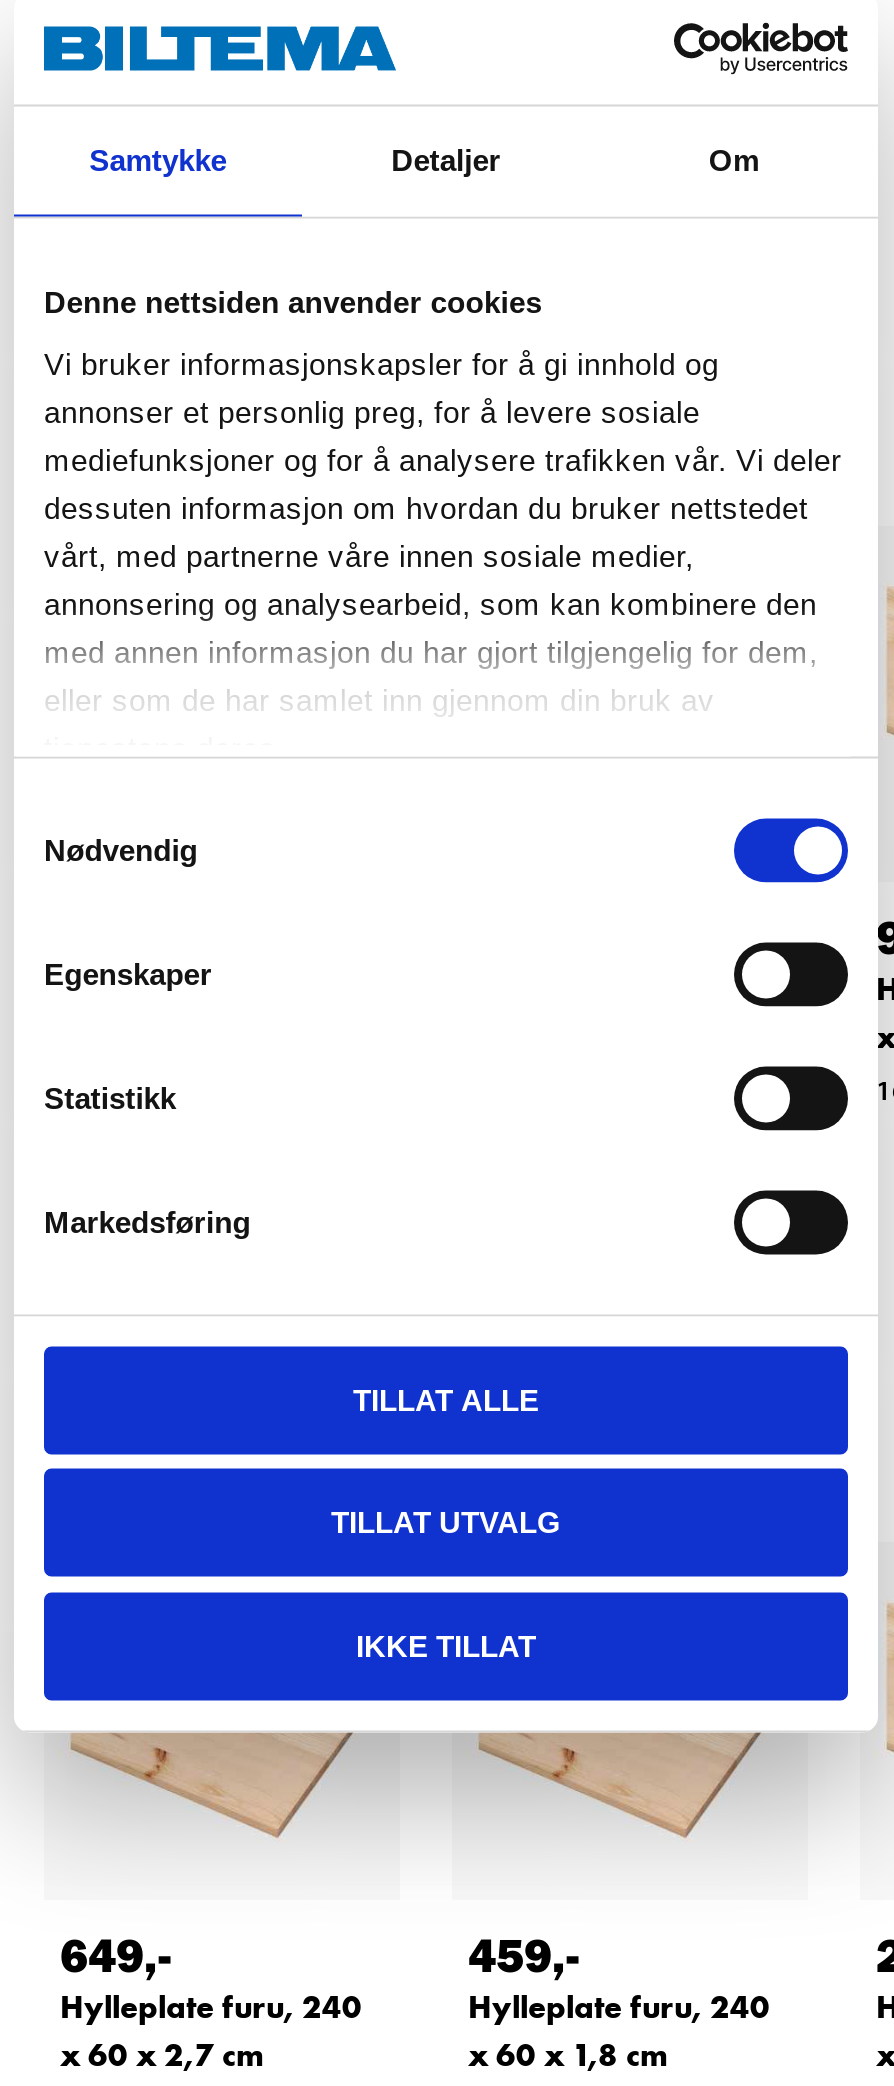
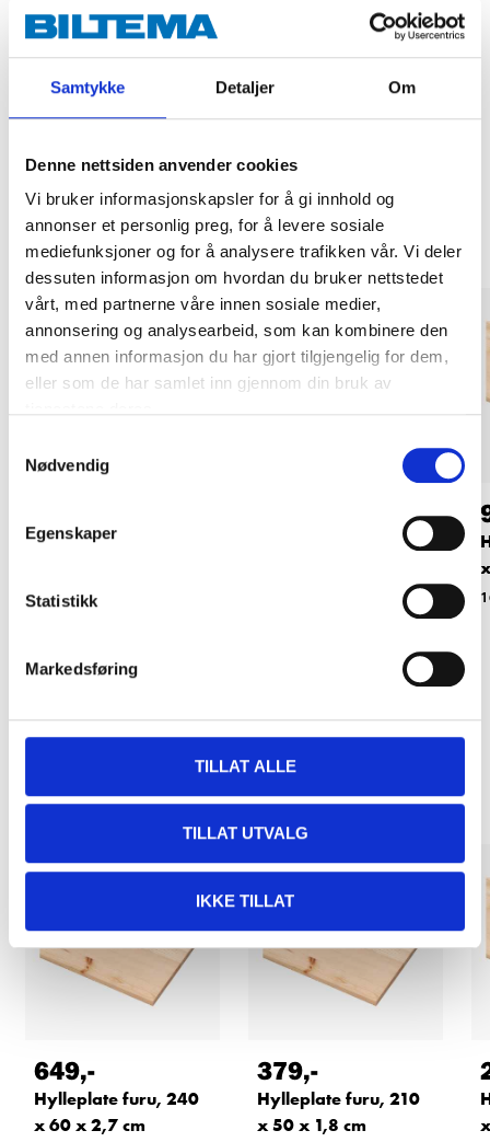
- 459,-
+ 379,-

- Hylleplate furu, 240
+ Hylleplate furu, 210

- x 60 x 1,8 cm
+ x 50 x 1,8 cm
